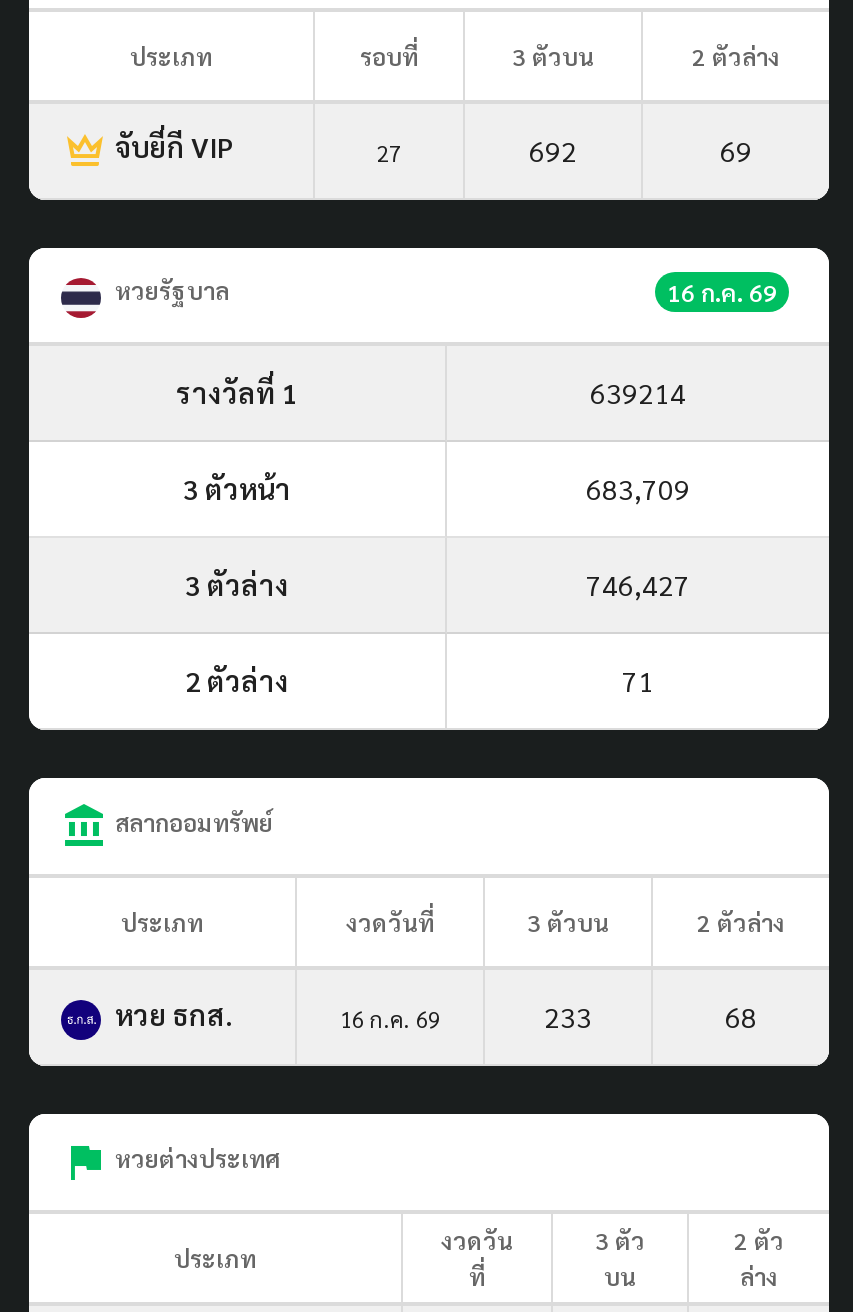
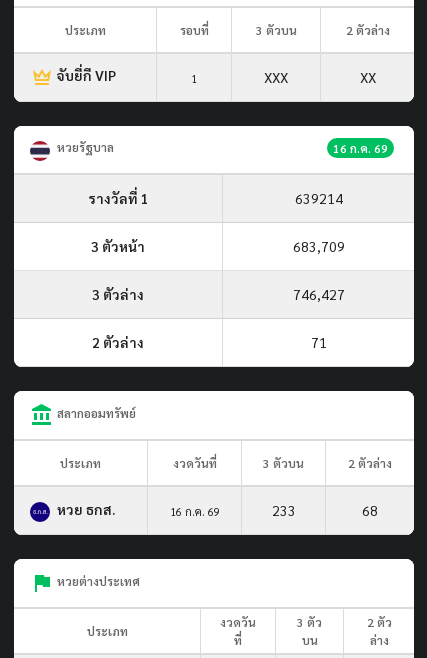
- 27
- 692
- 69
+ 1
+ XXX
+ XX
